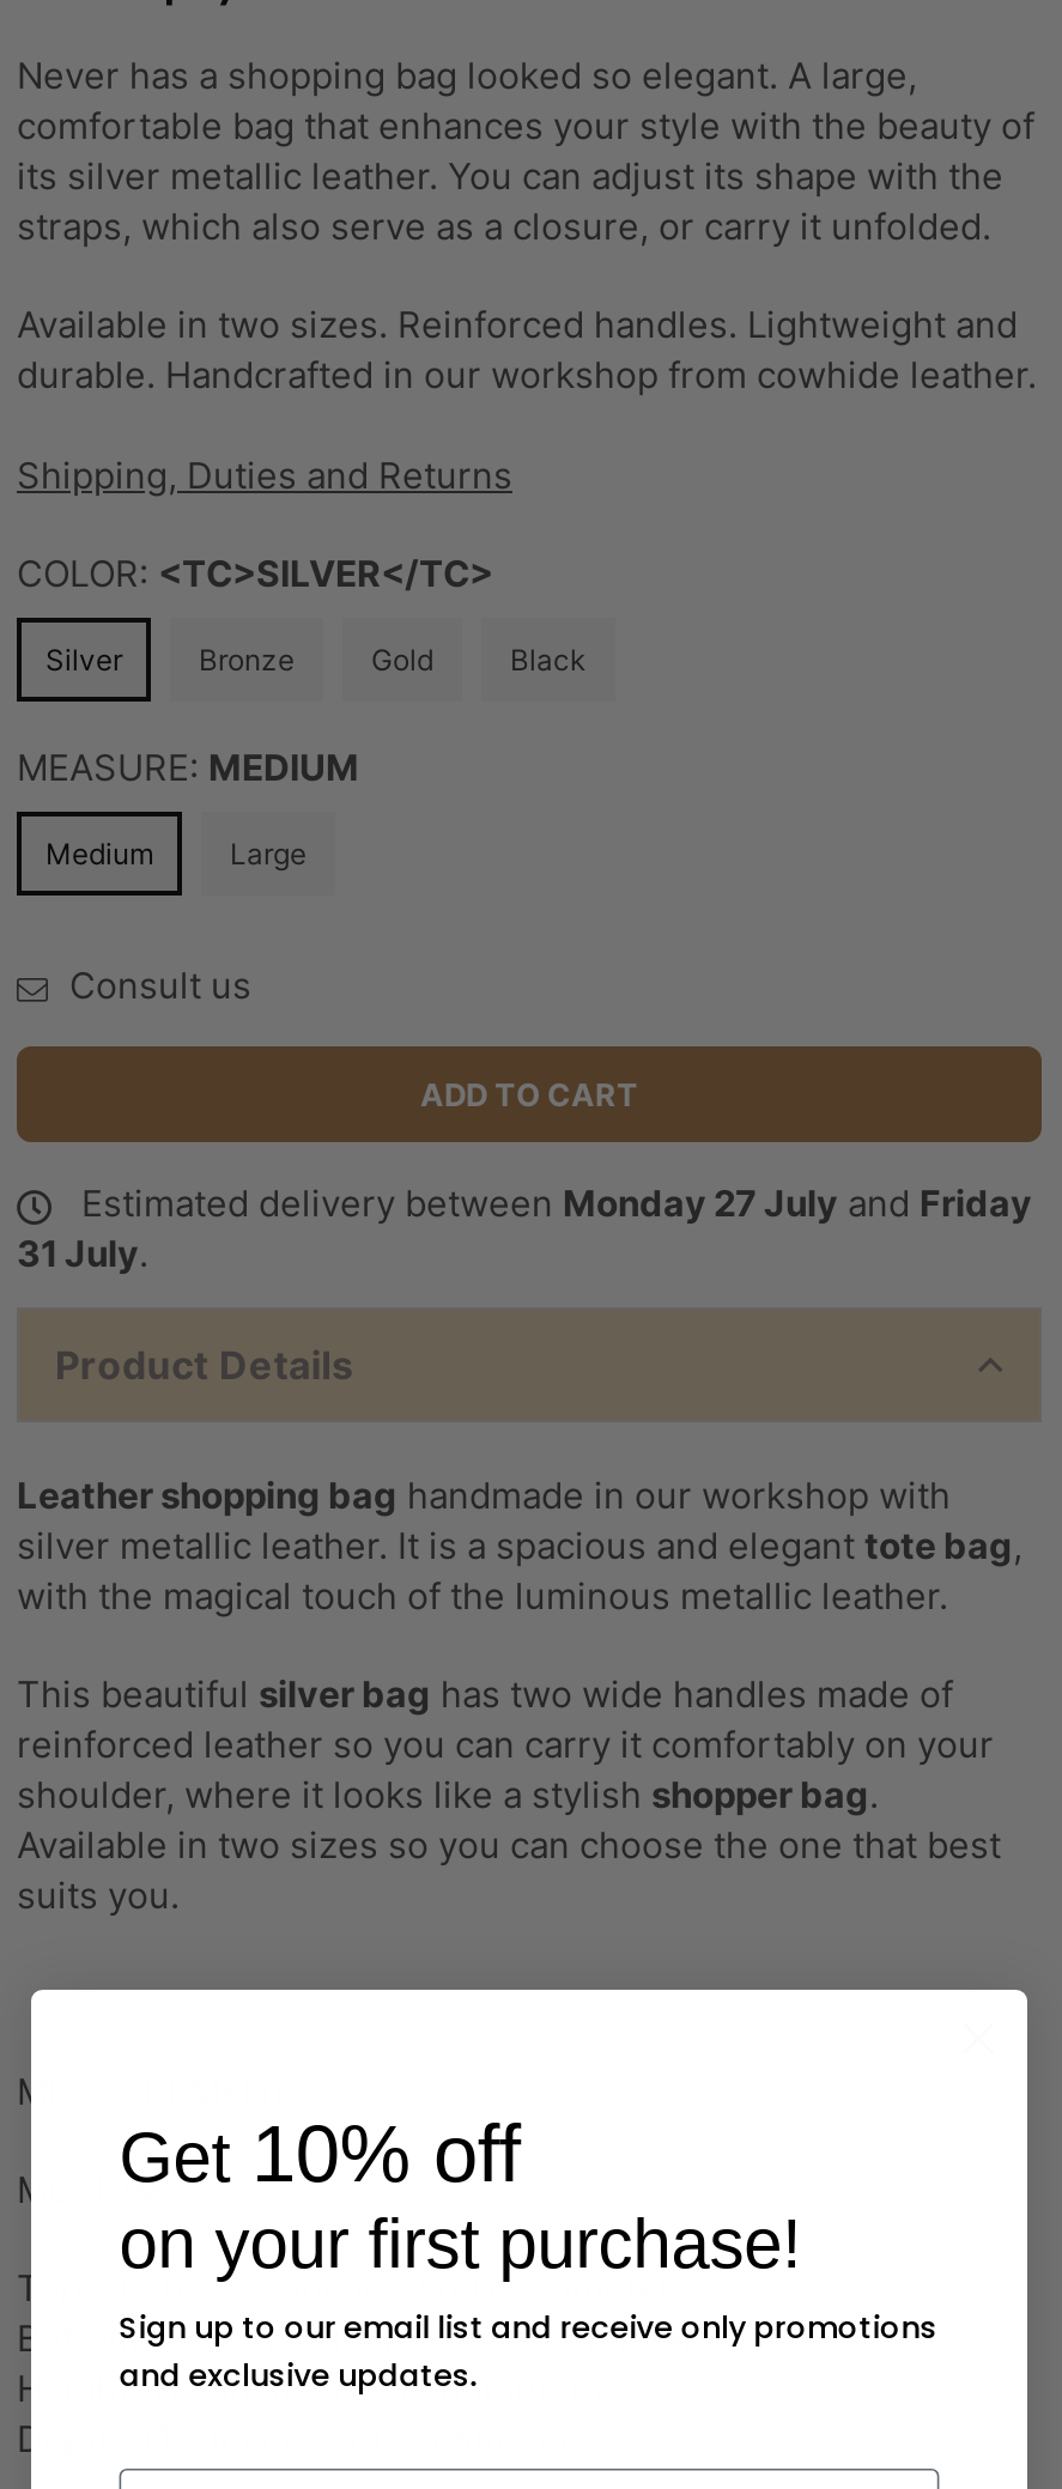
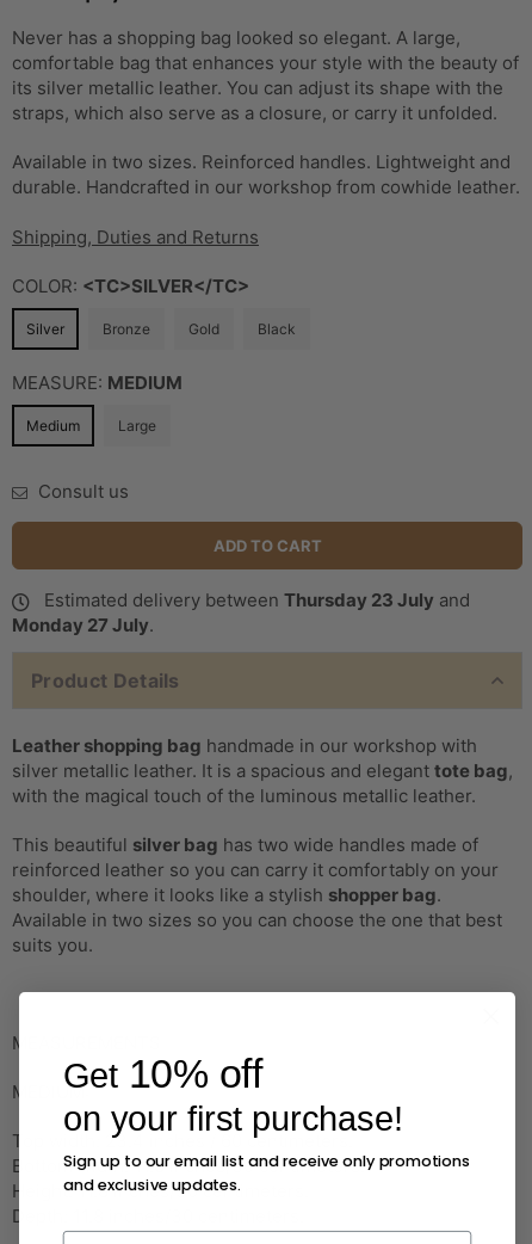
- Estimated delivery between Monday 27 July and Friday
- 31 July.
+ Estimated delivery between Thursday 23 July and
+ Monday 27 July.
